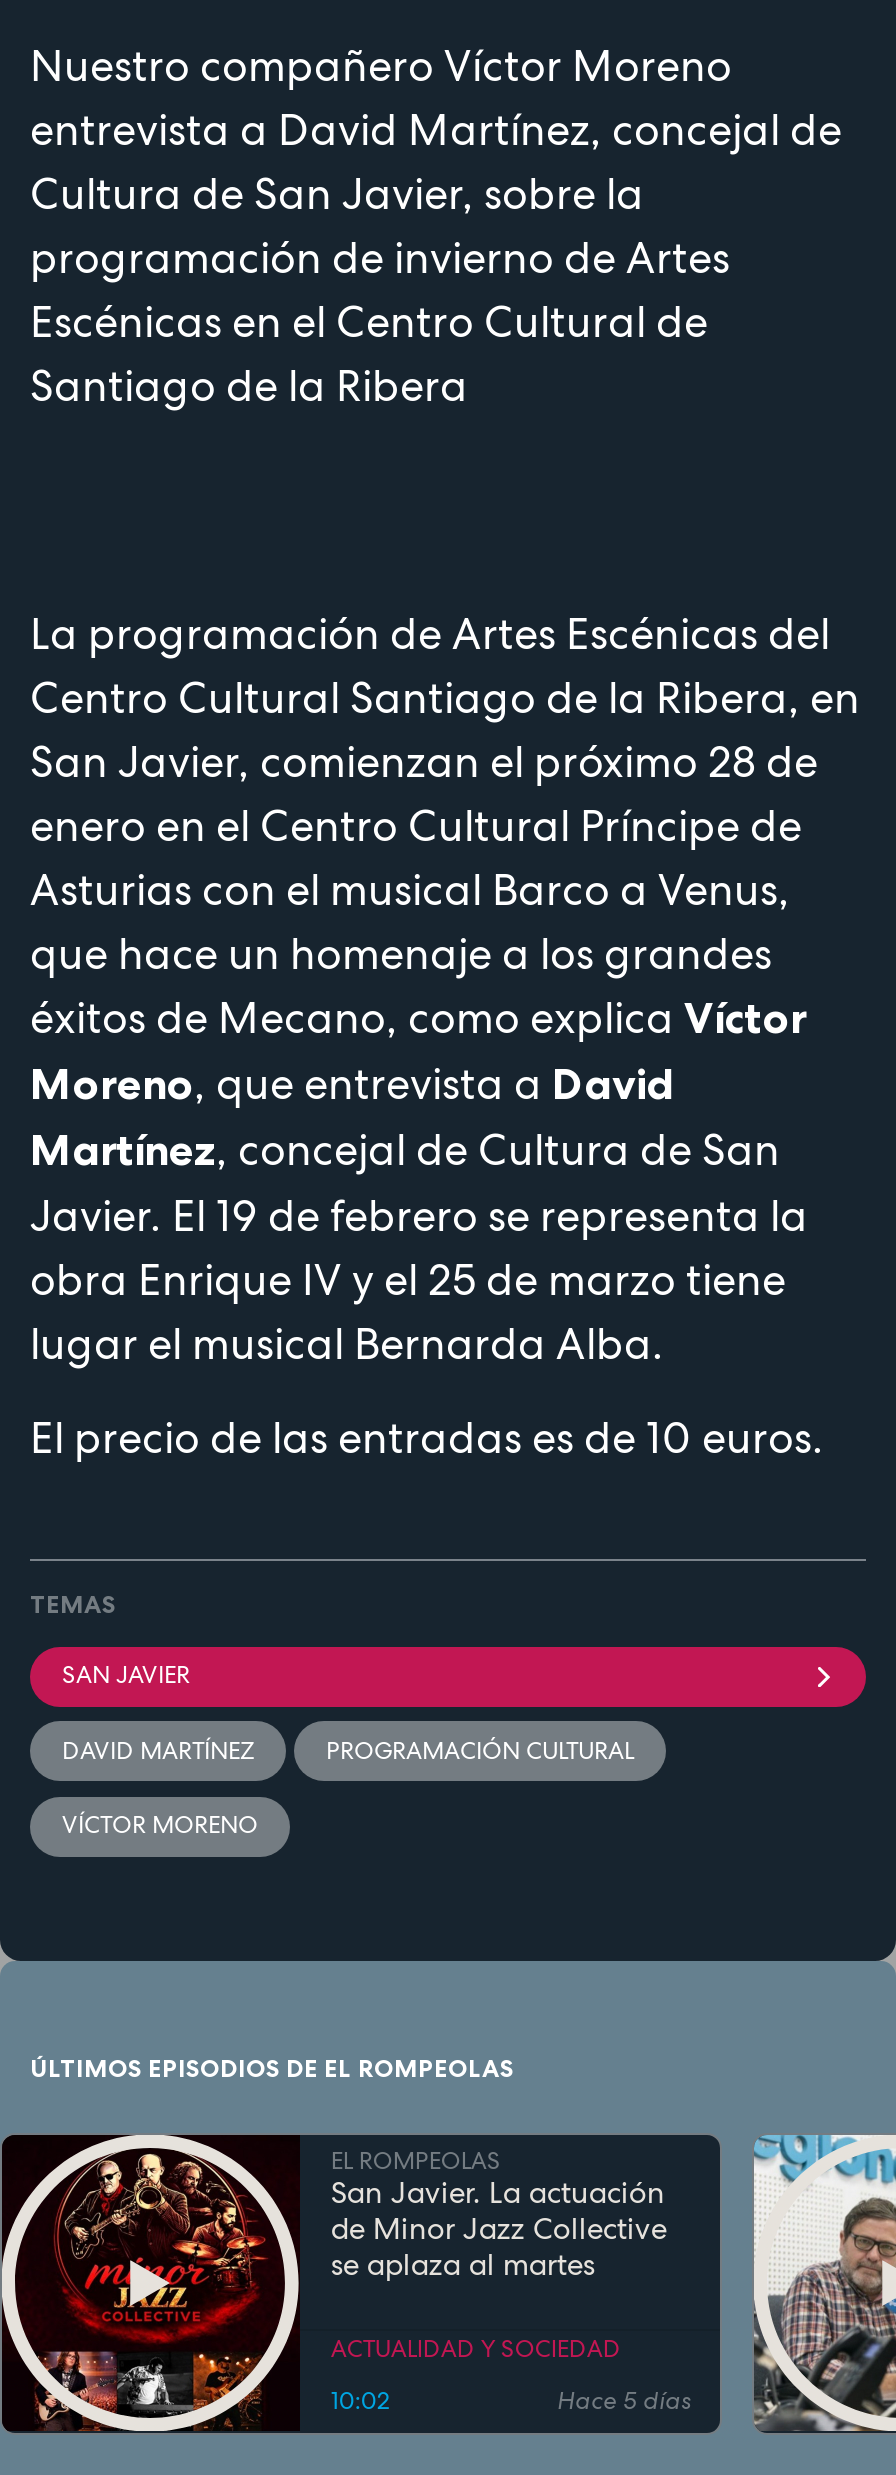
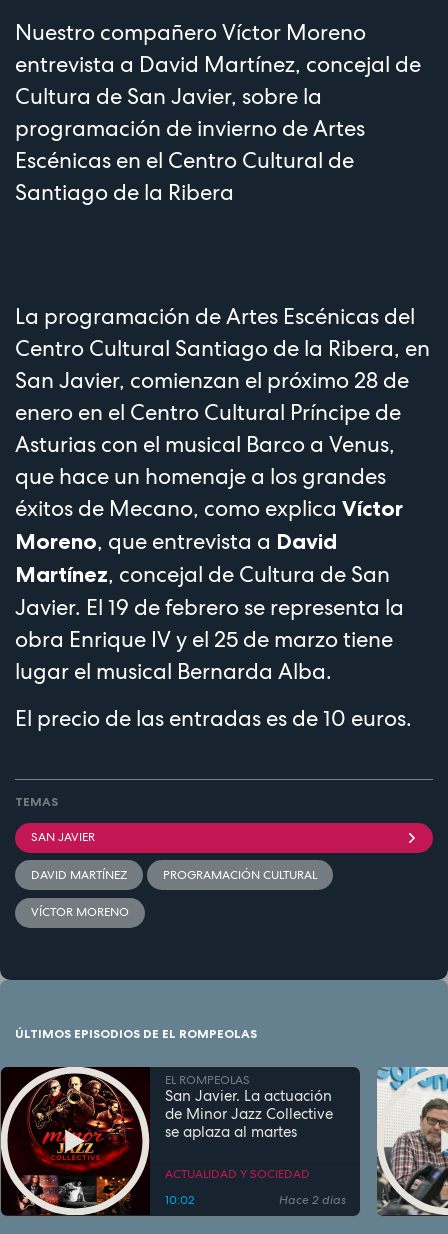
- Hace 5 días
+ Hace 2 días
